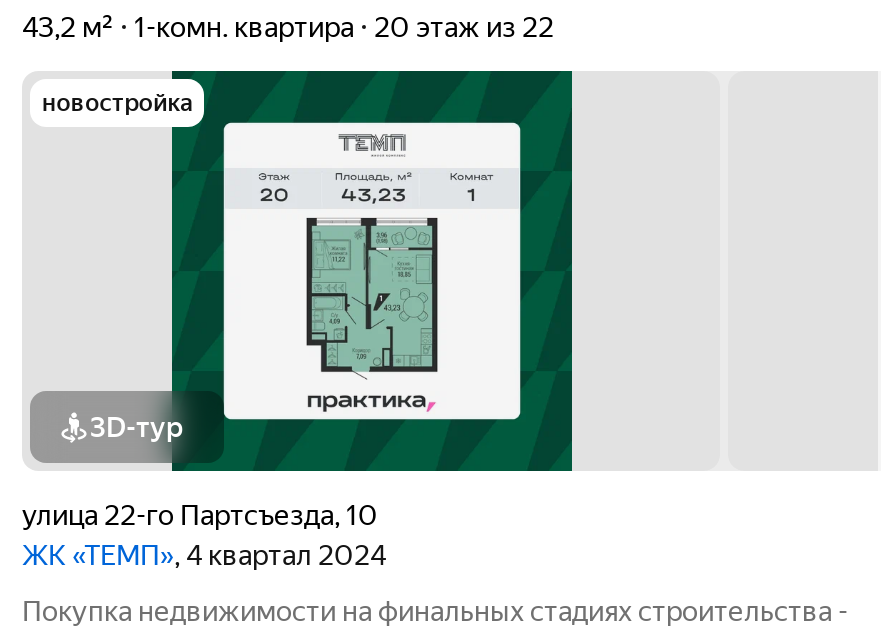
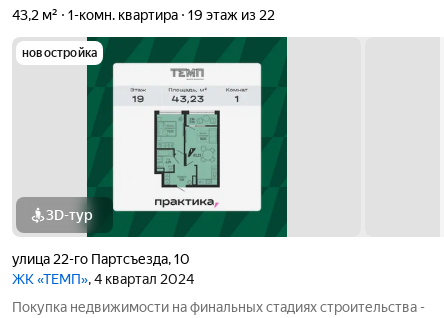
- 20 этаж из 22
+ 19 этаж из 22
